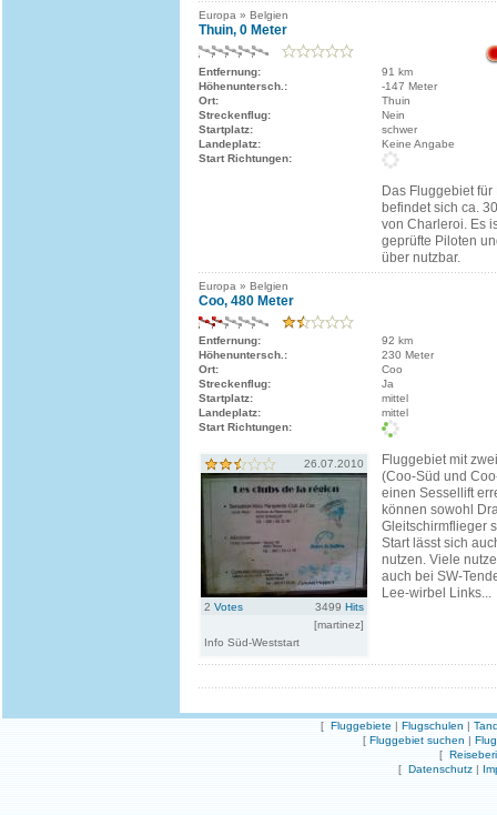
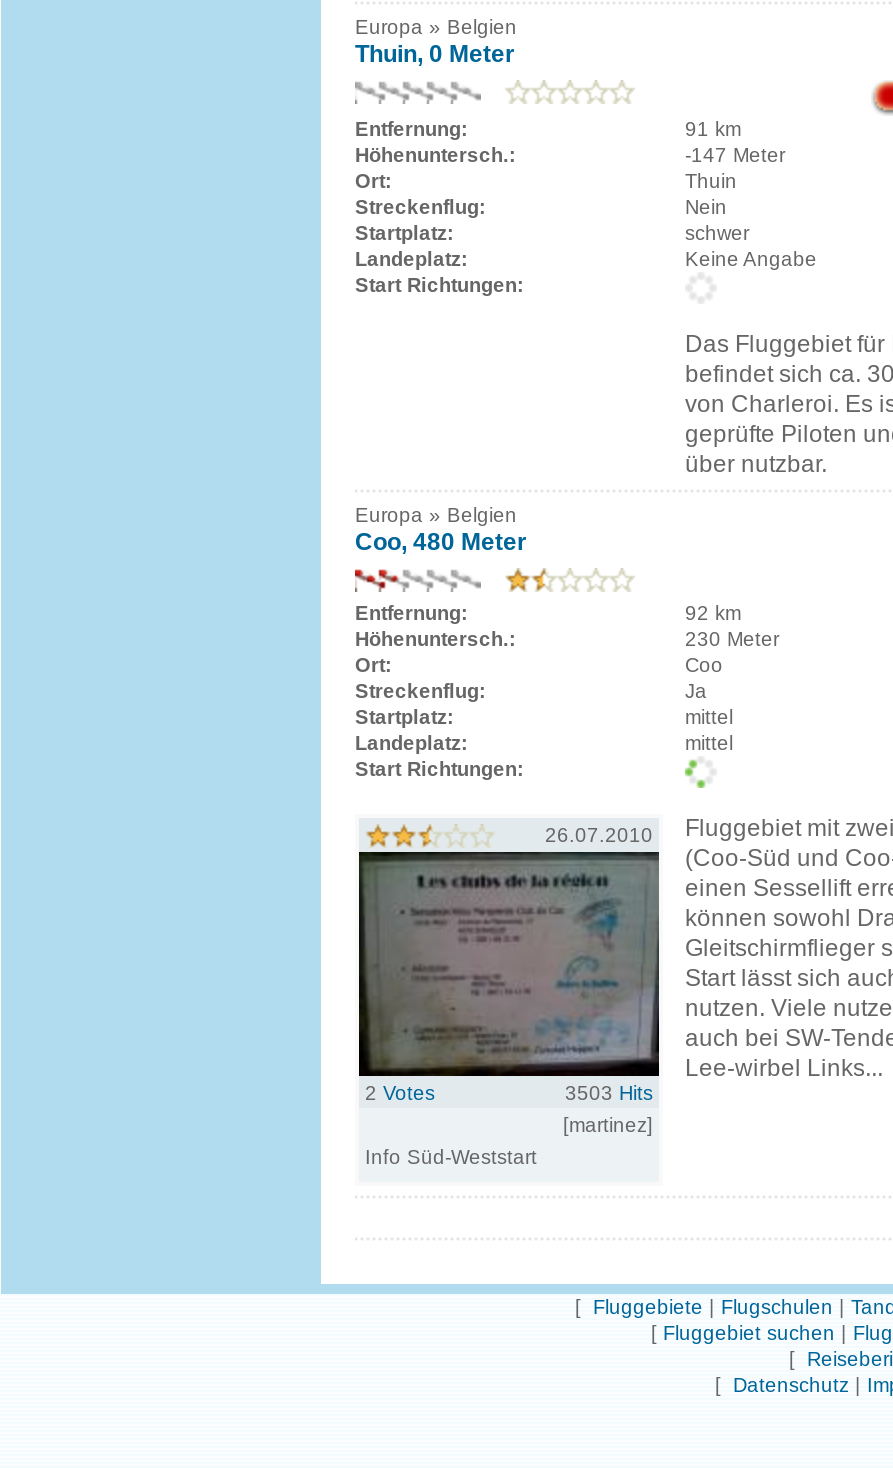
- 3499 Hits
+ 3503 Hits
